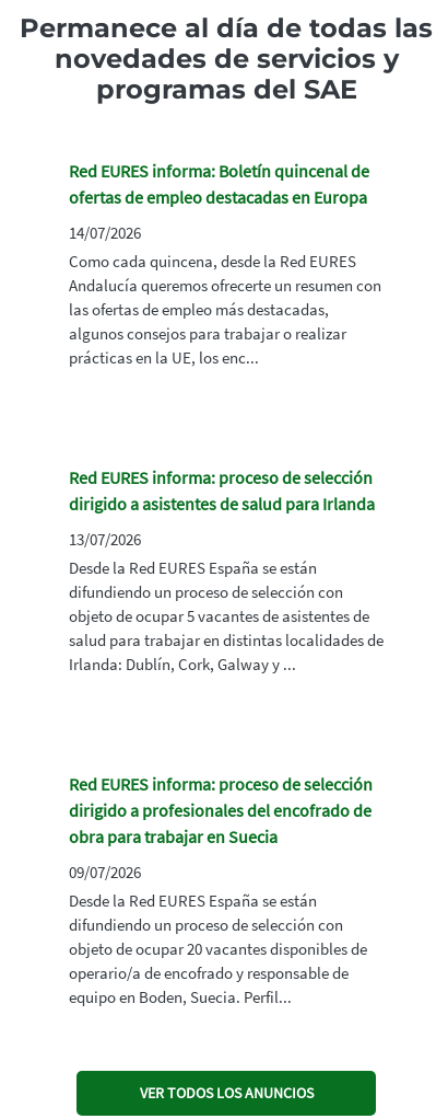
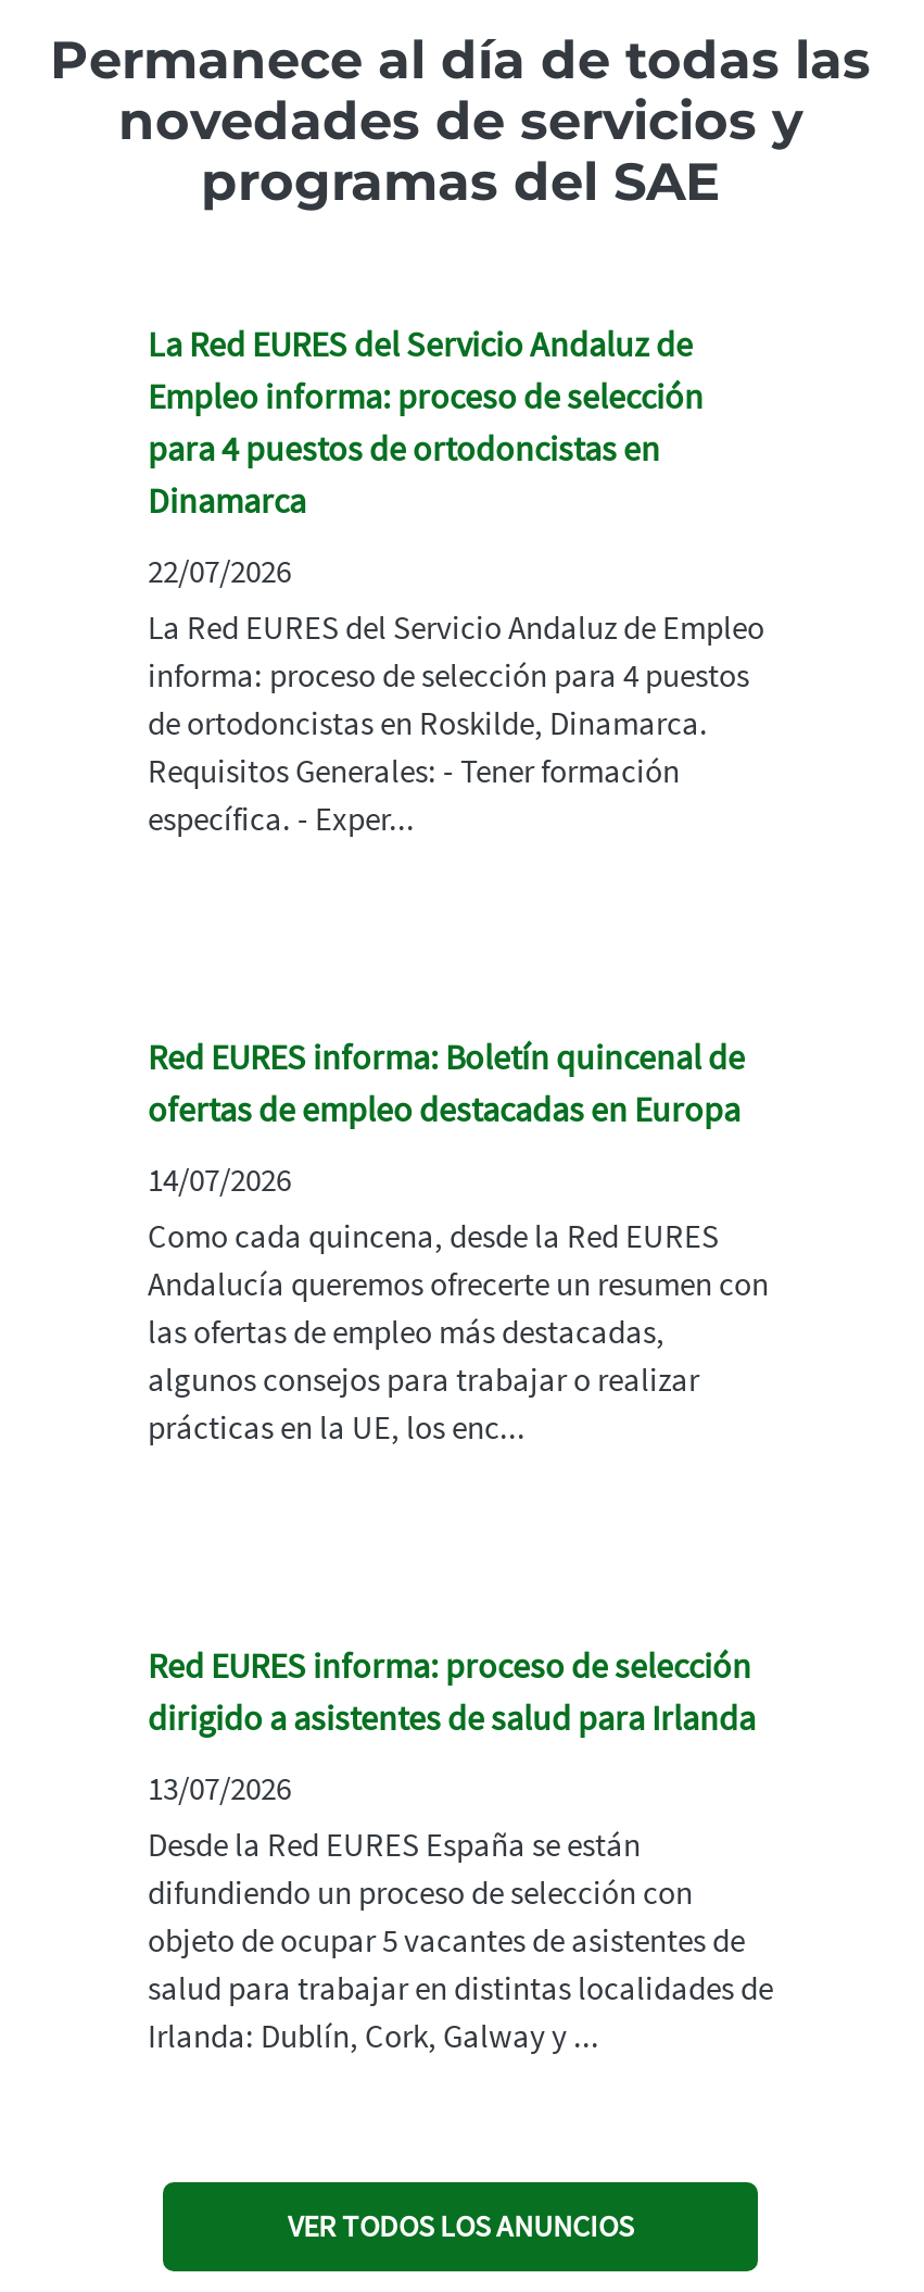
+ La Red EURES del Servicio Andaluz de
+ Empleo informa: proceso de selección
+ para 4 puestos de ortodoncistas en
+ Dinamarca
+ 22/07/2026
+ La Red EURES del Servicio Andaluz de Empleo
+ informa: proceso de selección para 4 puestos
+ de ortodoncistas en Roskilde, Dinamarca.
+ Requisitos Generales: - Tener formación
+ específica. - Exper...

moved down: Red EURES informa: Boletín quincenal de | ofertas de empleo destacadas en Europa | 14/07/2026 | ... | salud para trabajar en distintas localidades de | Irlanda: Dublín, Cork, Galway y ...

- Red EURES informa: proceso de selección
- dirigido a profesionales del encofrado de
- obra para trabajar en Suecia
- 09/07/2026
- Desde la Red EURES España se están
- difundiendo un proceso de selección con
- objeto de ocupar 20 vacantes disponibles de
- operario/a de encofrado y responsable de
- equipo en Boden, Suecia. Perfil...
